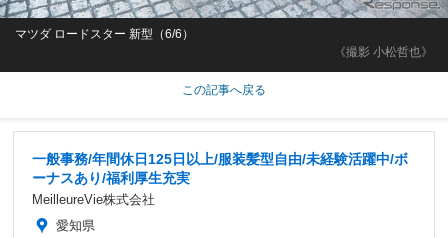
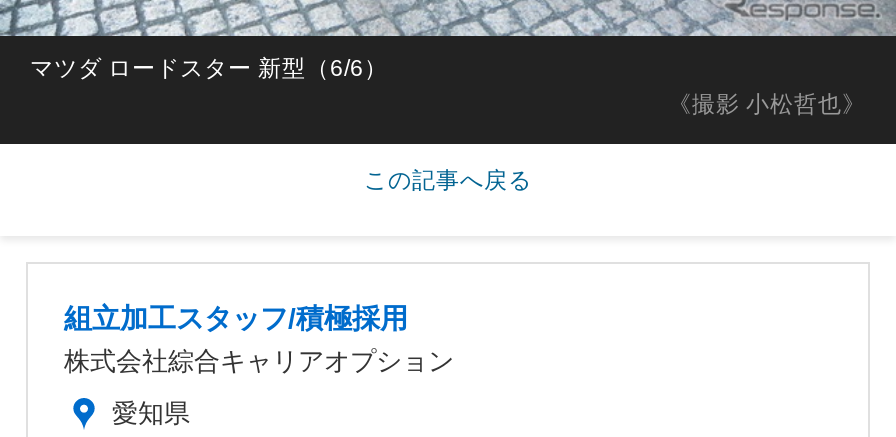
- 一般事務/年間休日125日以上/服装髪型自由/未経験活躍中/ボ
- ーナスあり/福利厚生充実
- MeilleureVie株式会社
+ 組立加工スタッフ/積極採用
+ 株式会社綜合キャリアオプション
